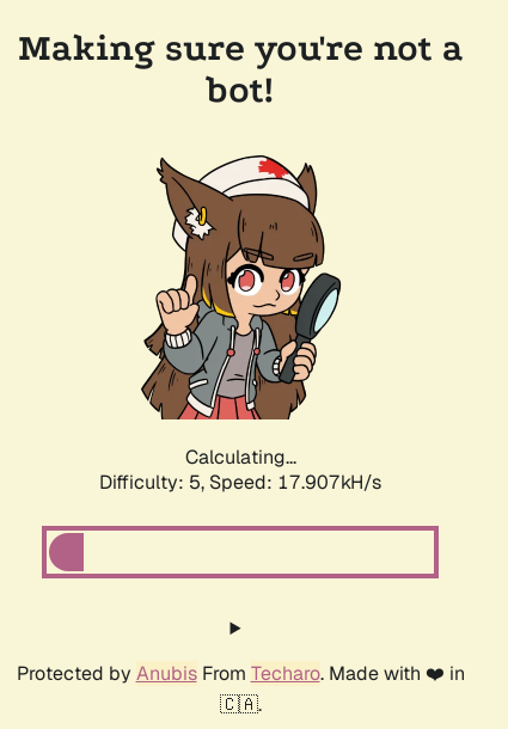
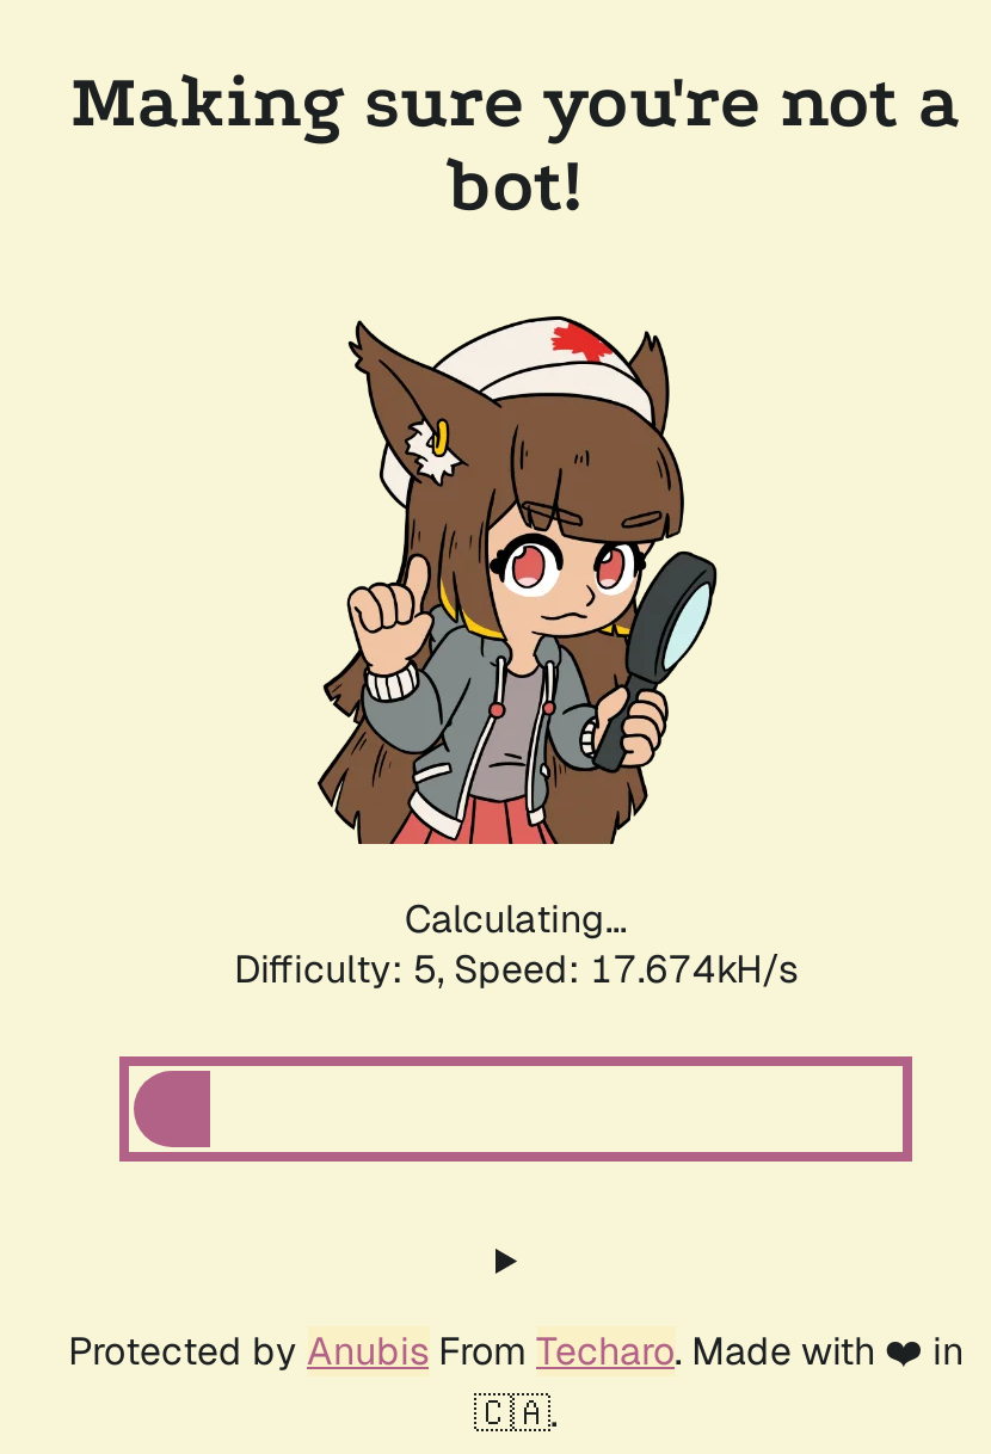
- Difficulty: 5, Speed: 17.907kH/s
+ Difficulty: 5, Speed: 17.674kH/s
